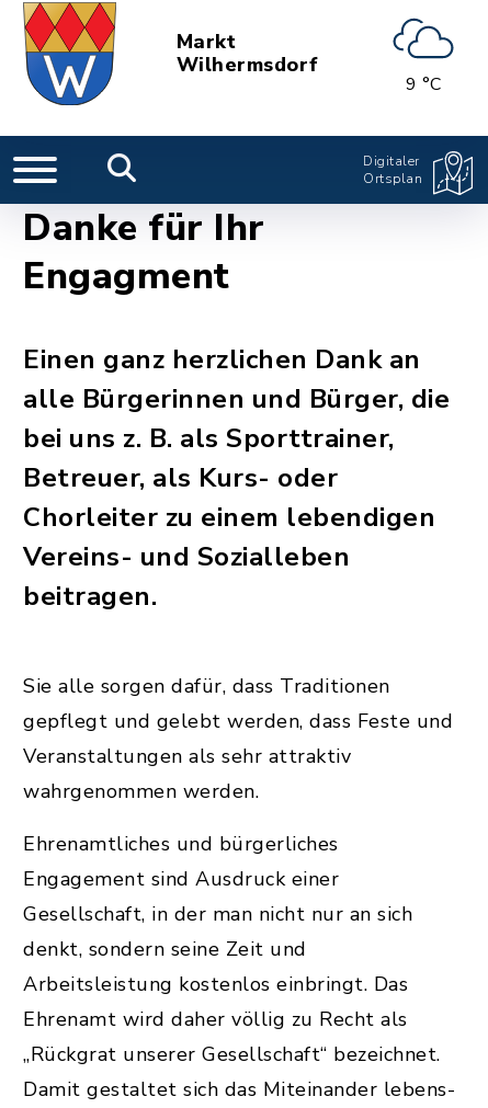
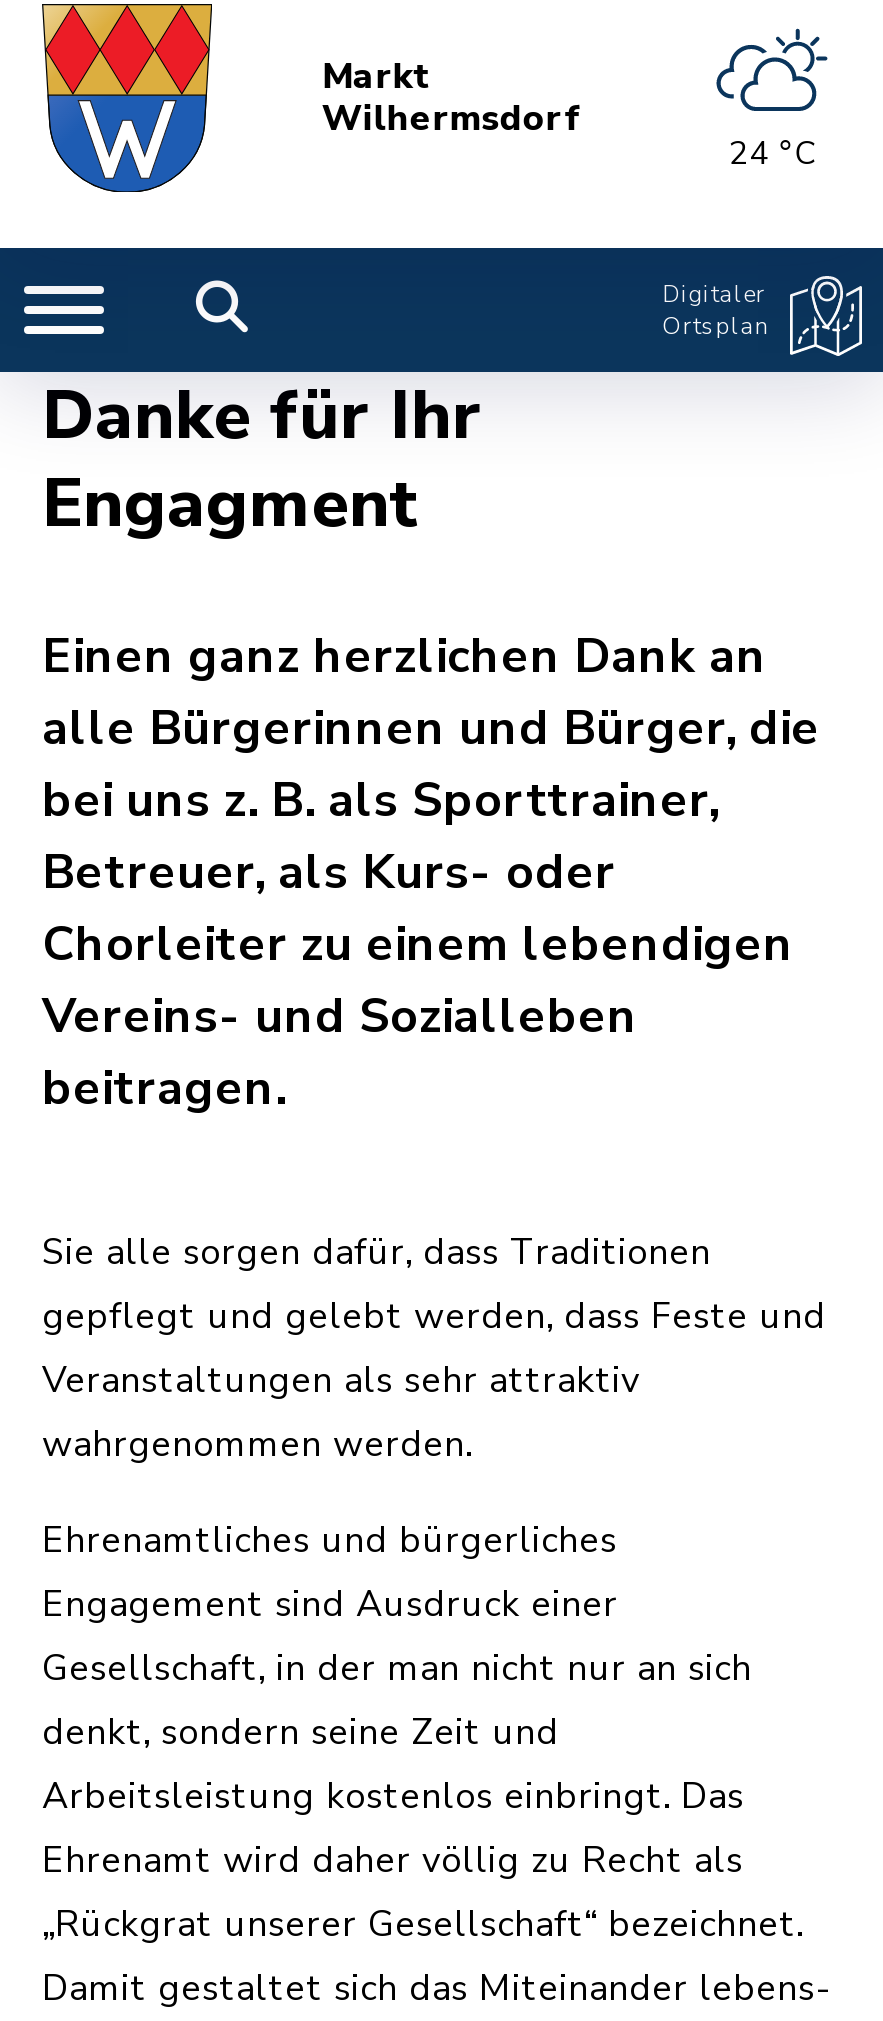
- [image]
- 9 °C
+ [image]
+ 24 °C
